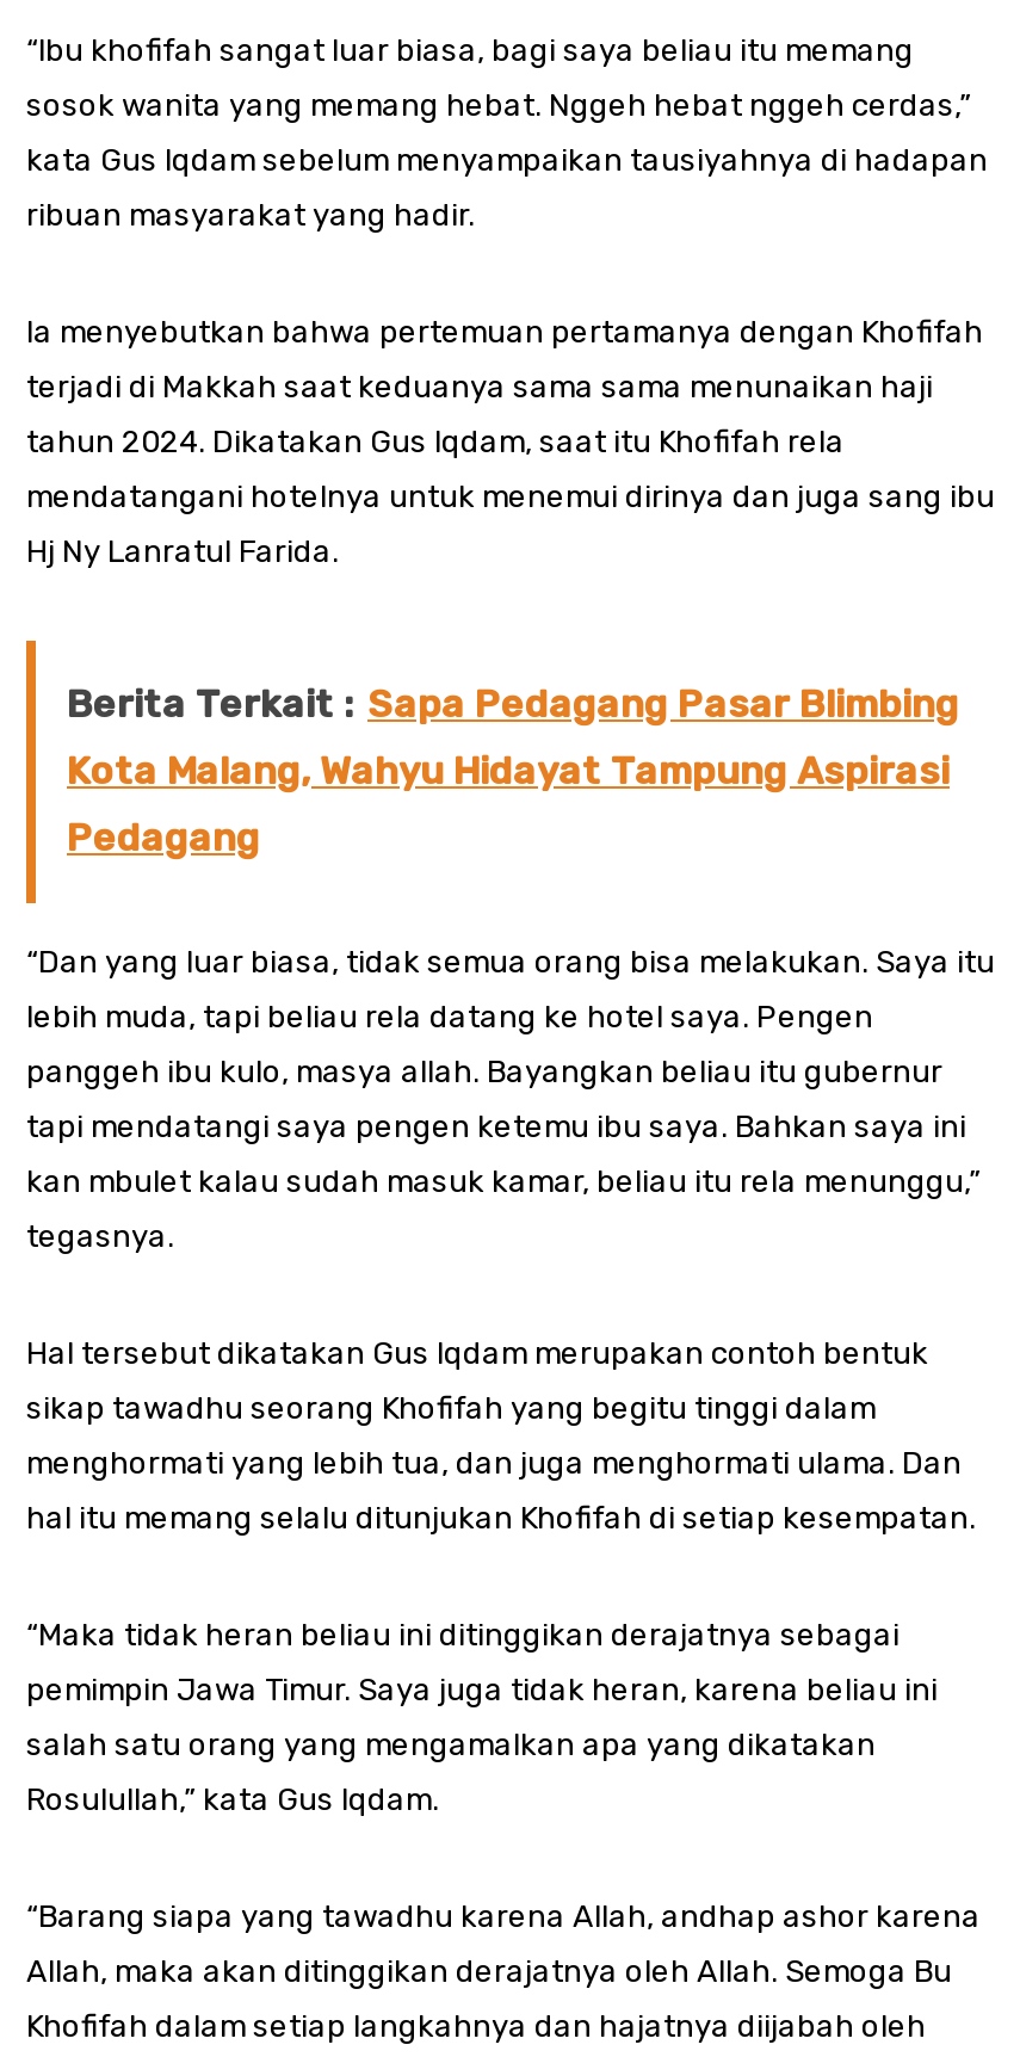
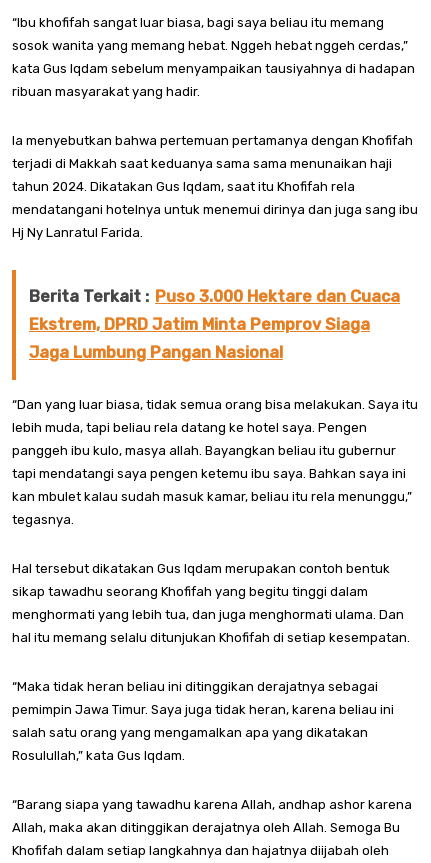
- Berita Terkait : Sapa Pedagang Pasar Blimbing
+ Berita Terkait : Puso 3.000 Hektare dan Cuaca

- Kota Malang, Wahyu Hidayat Tampung Aspirasi
+ Ekstrem, DPRD Jatim Minta Pemprov Siaga

- Pedagang
+ Jaga Lumbung Pangan Nasional
